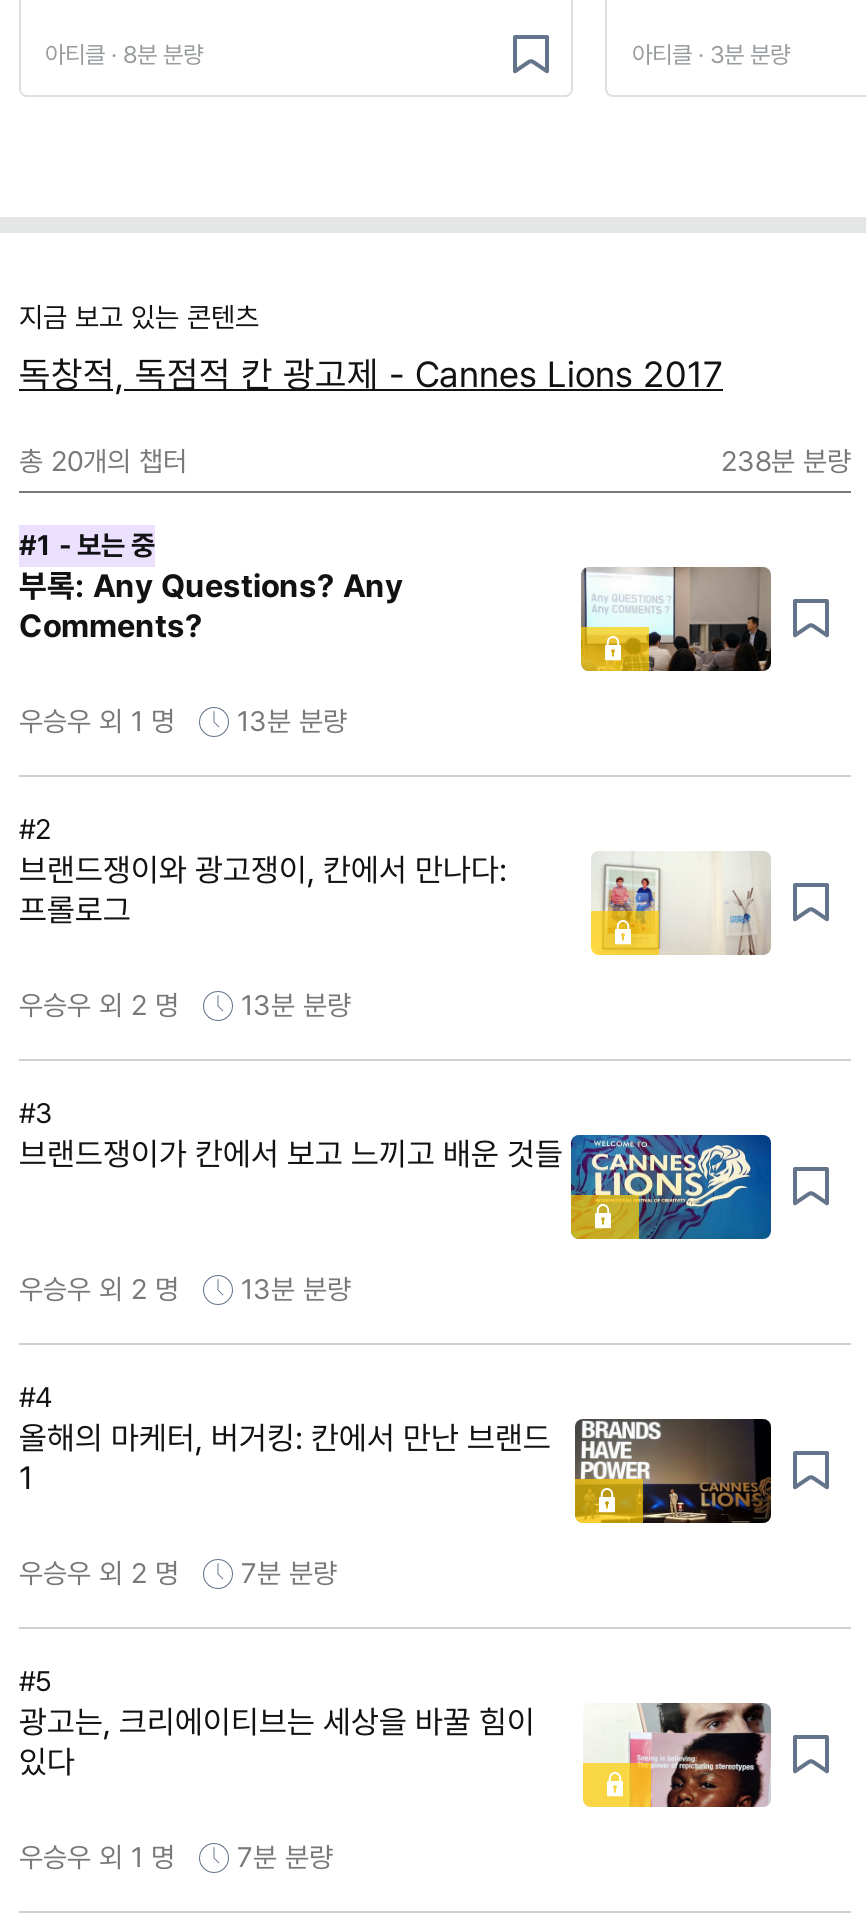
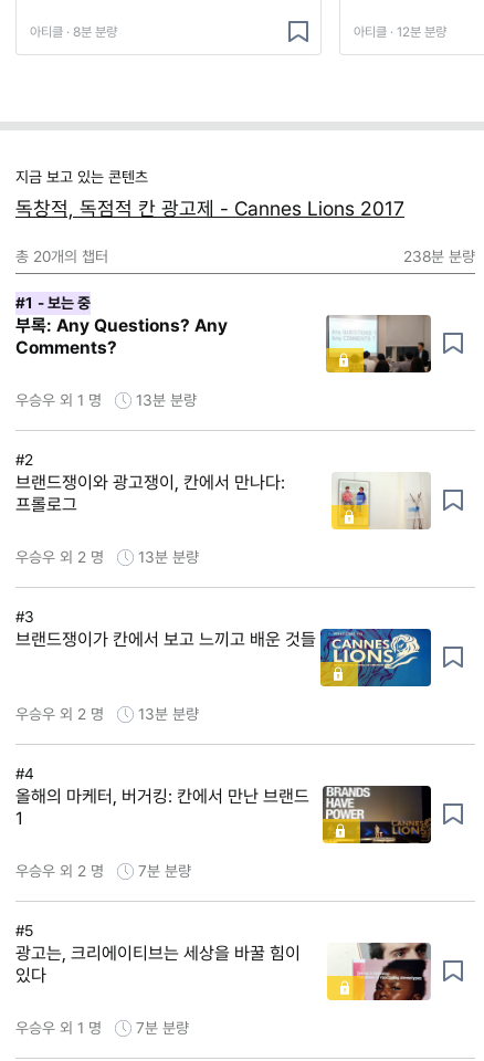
- 아티클 · 3분 분량
+ 아티클 · 12분 분량
